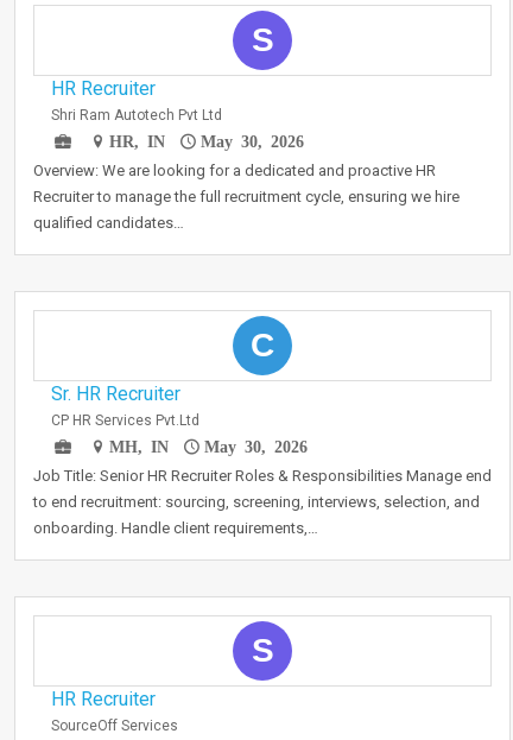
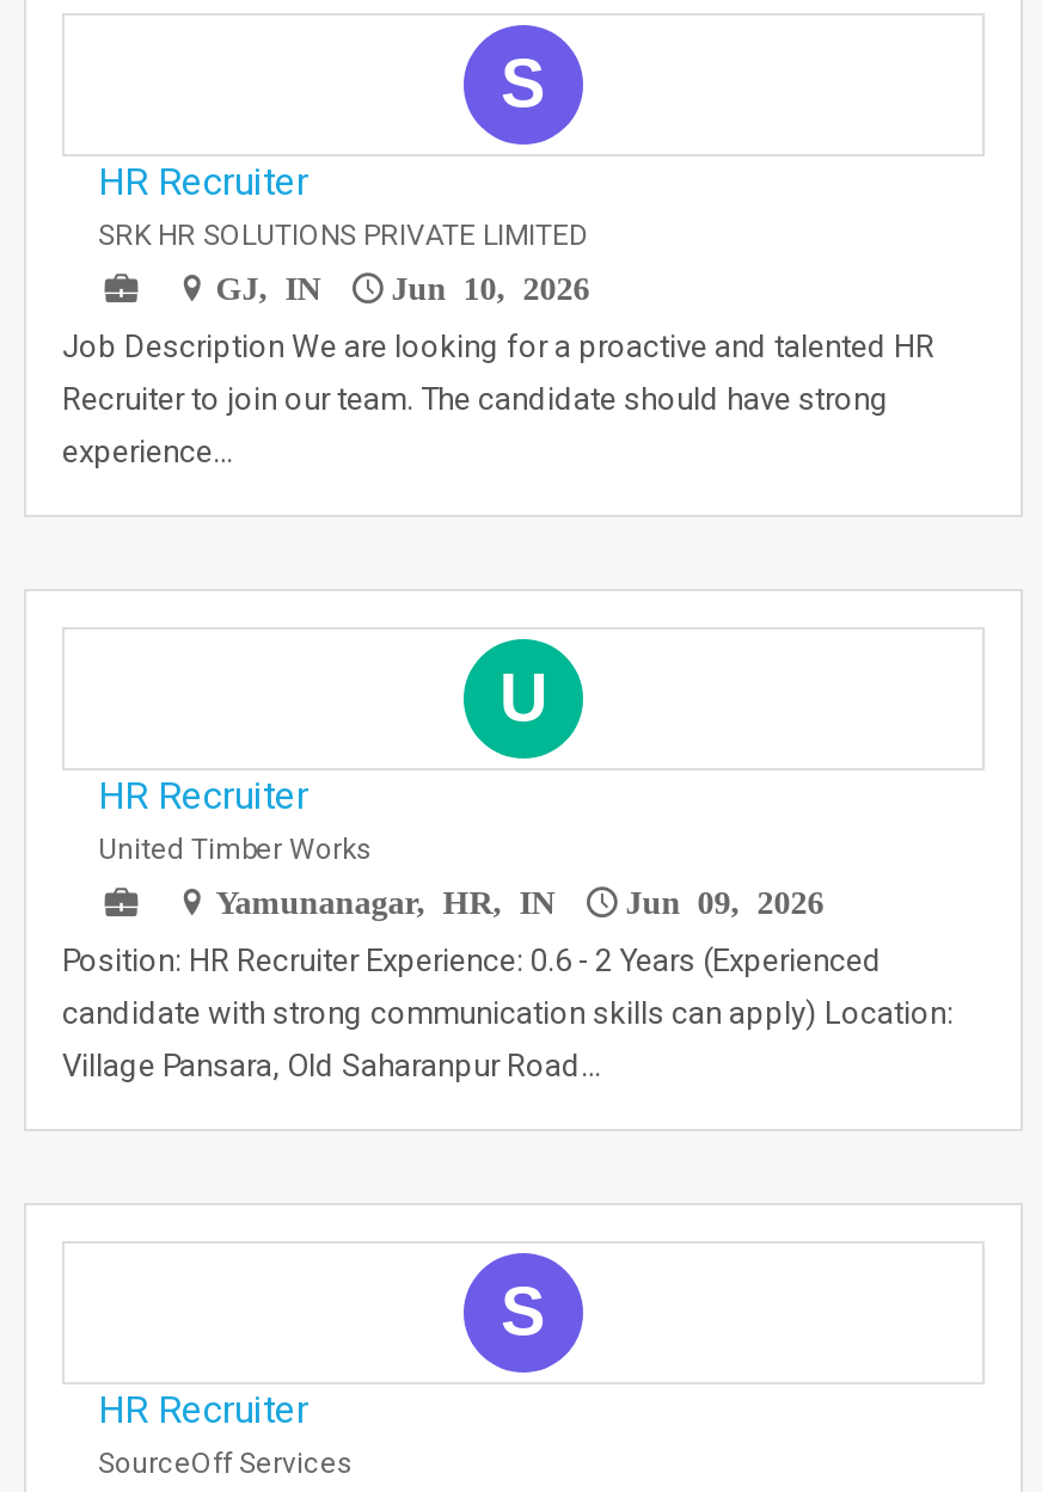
- Shri Ram Autotech Pvt Ltd
+ SRK HR SOLUTIONS PRIVATE LIMITED

- HR, IN
- May 30, 2026
+ GJ, IN
+ Jun 10, 2026

- Overview: We are looking for a dedicated and proactive HR
+ Job Description We are looking for a proactive and talented HR

- Recruiter to manage the full recruitment cycle, ensuring we hire
+ Recruiter to join our team. The candidate should have strong

- qualified candidates…
+ experience…

- C
+ U

- Sr. HR Recruiter
- CP HR Services Pvt.Ltd
+ HR Recruiter
+ United Timber Works

- MH, IN
- May 30, 2026
+ Yamunanagar, HR, IN
+ Jun 09, 2026

- Job Title: Senior HR Recruiter Roles & Responsibilities Manage end
+ Position: HR Recruiter Experience: 0.6 - 2 Years (Experienced

- to end recruitment: sourcing, screening, interviews, selection, and
+ candidate with strong communication skills can apply) Location:

- onboarding. Handle client requirements,…
+ Village Pansara, Old Saharanpur Road…
